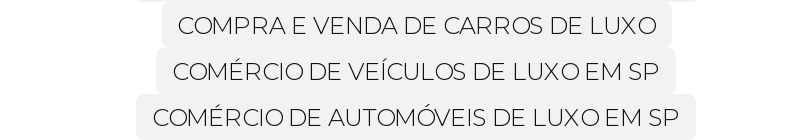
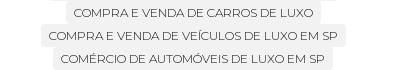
- COMÉRCIO DE VEÍCULOS DE LUXO EM SP
+ COMPRA E VENDA DE VEÍCULOS DE LUXO EM SP
